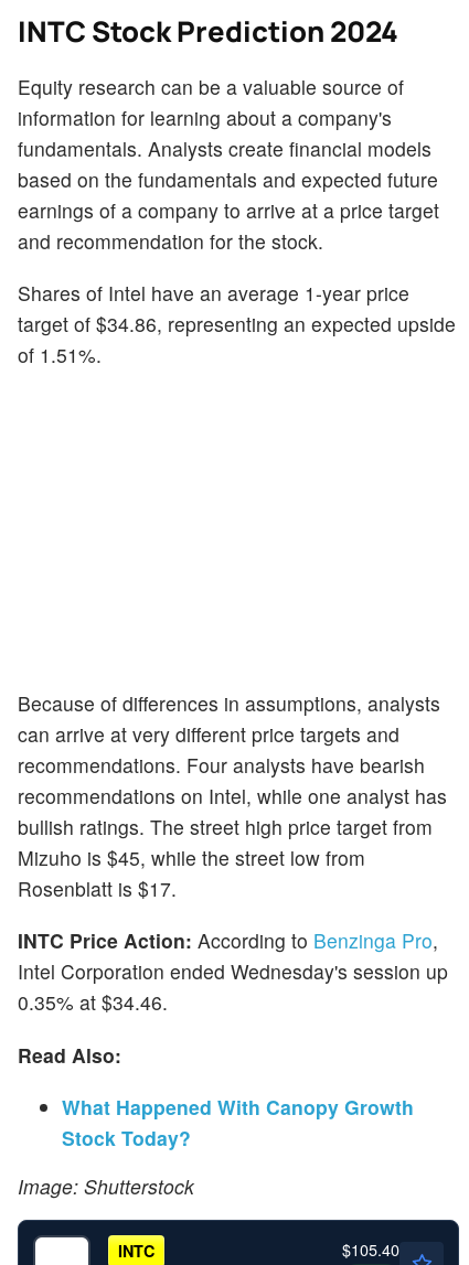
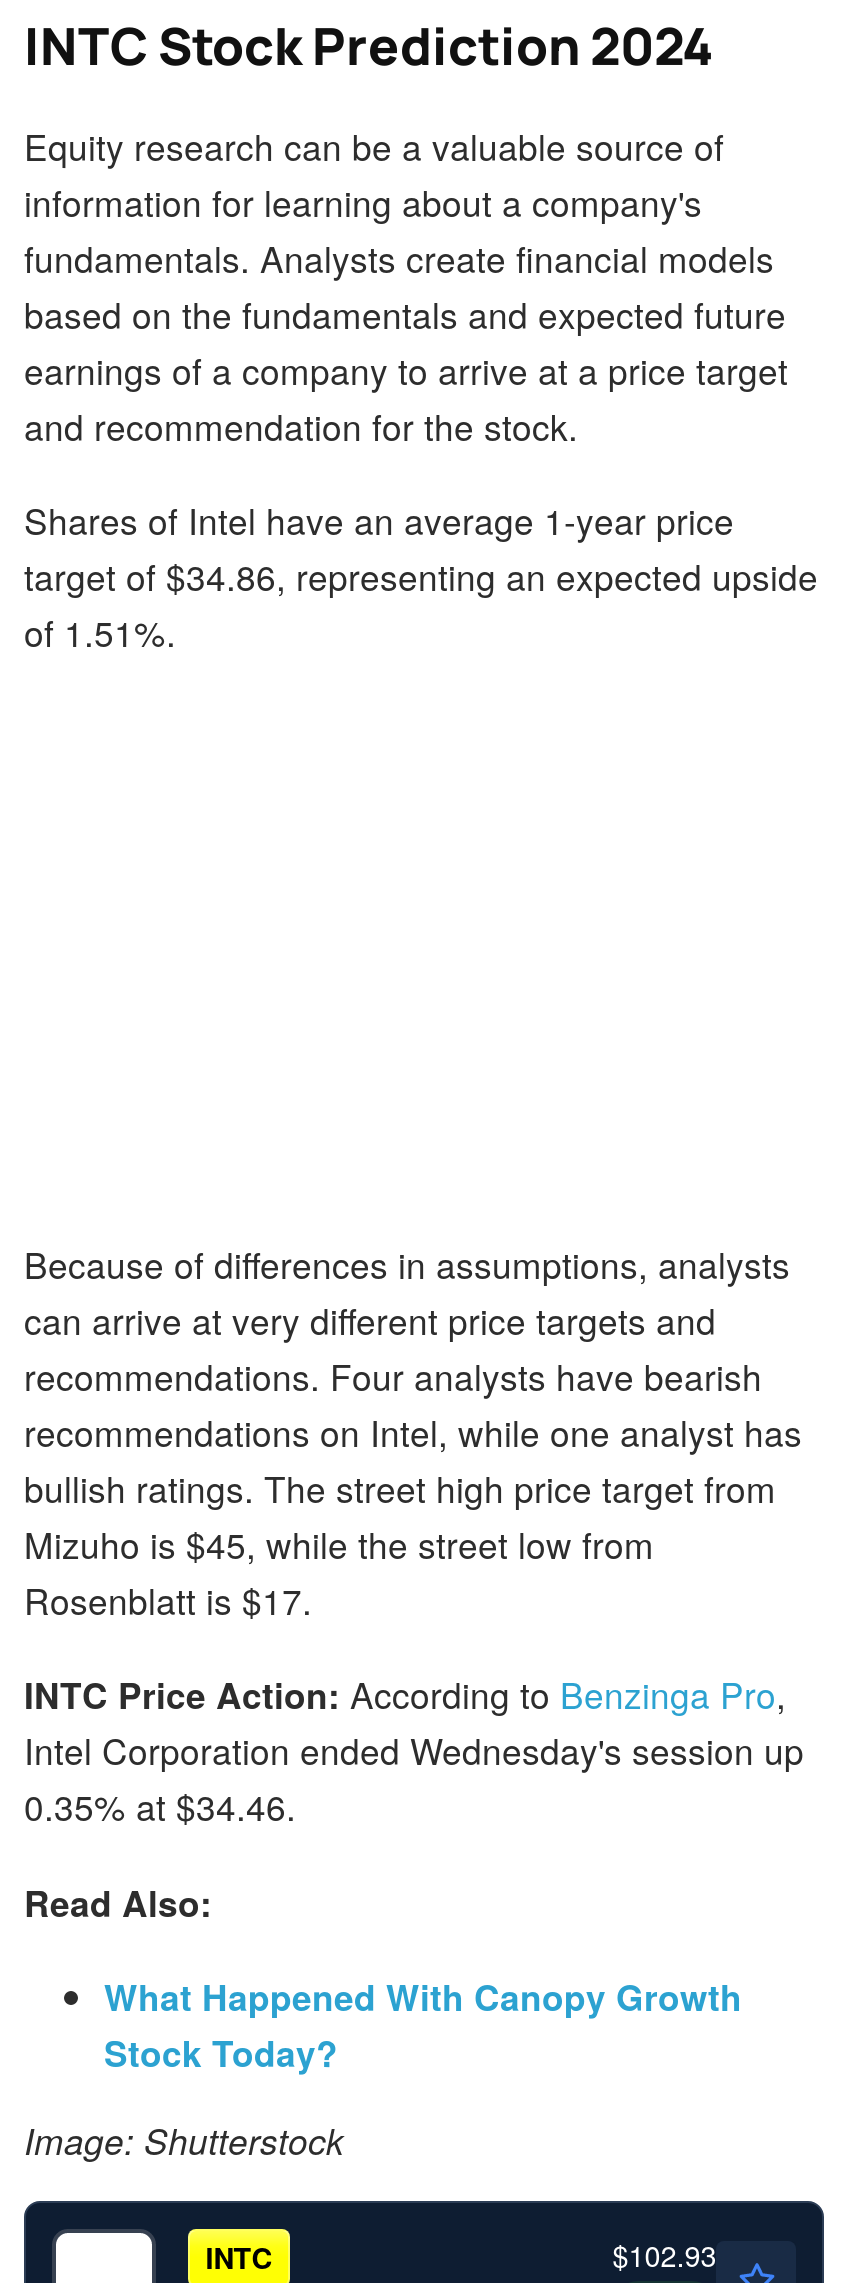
- $105.40
+ $102.93
